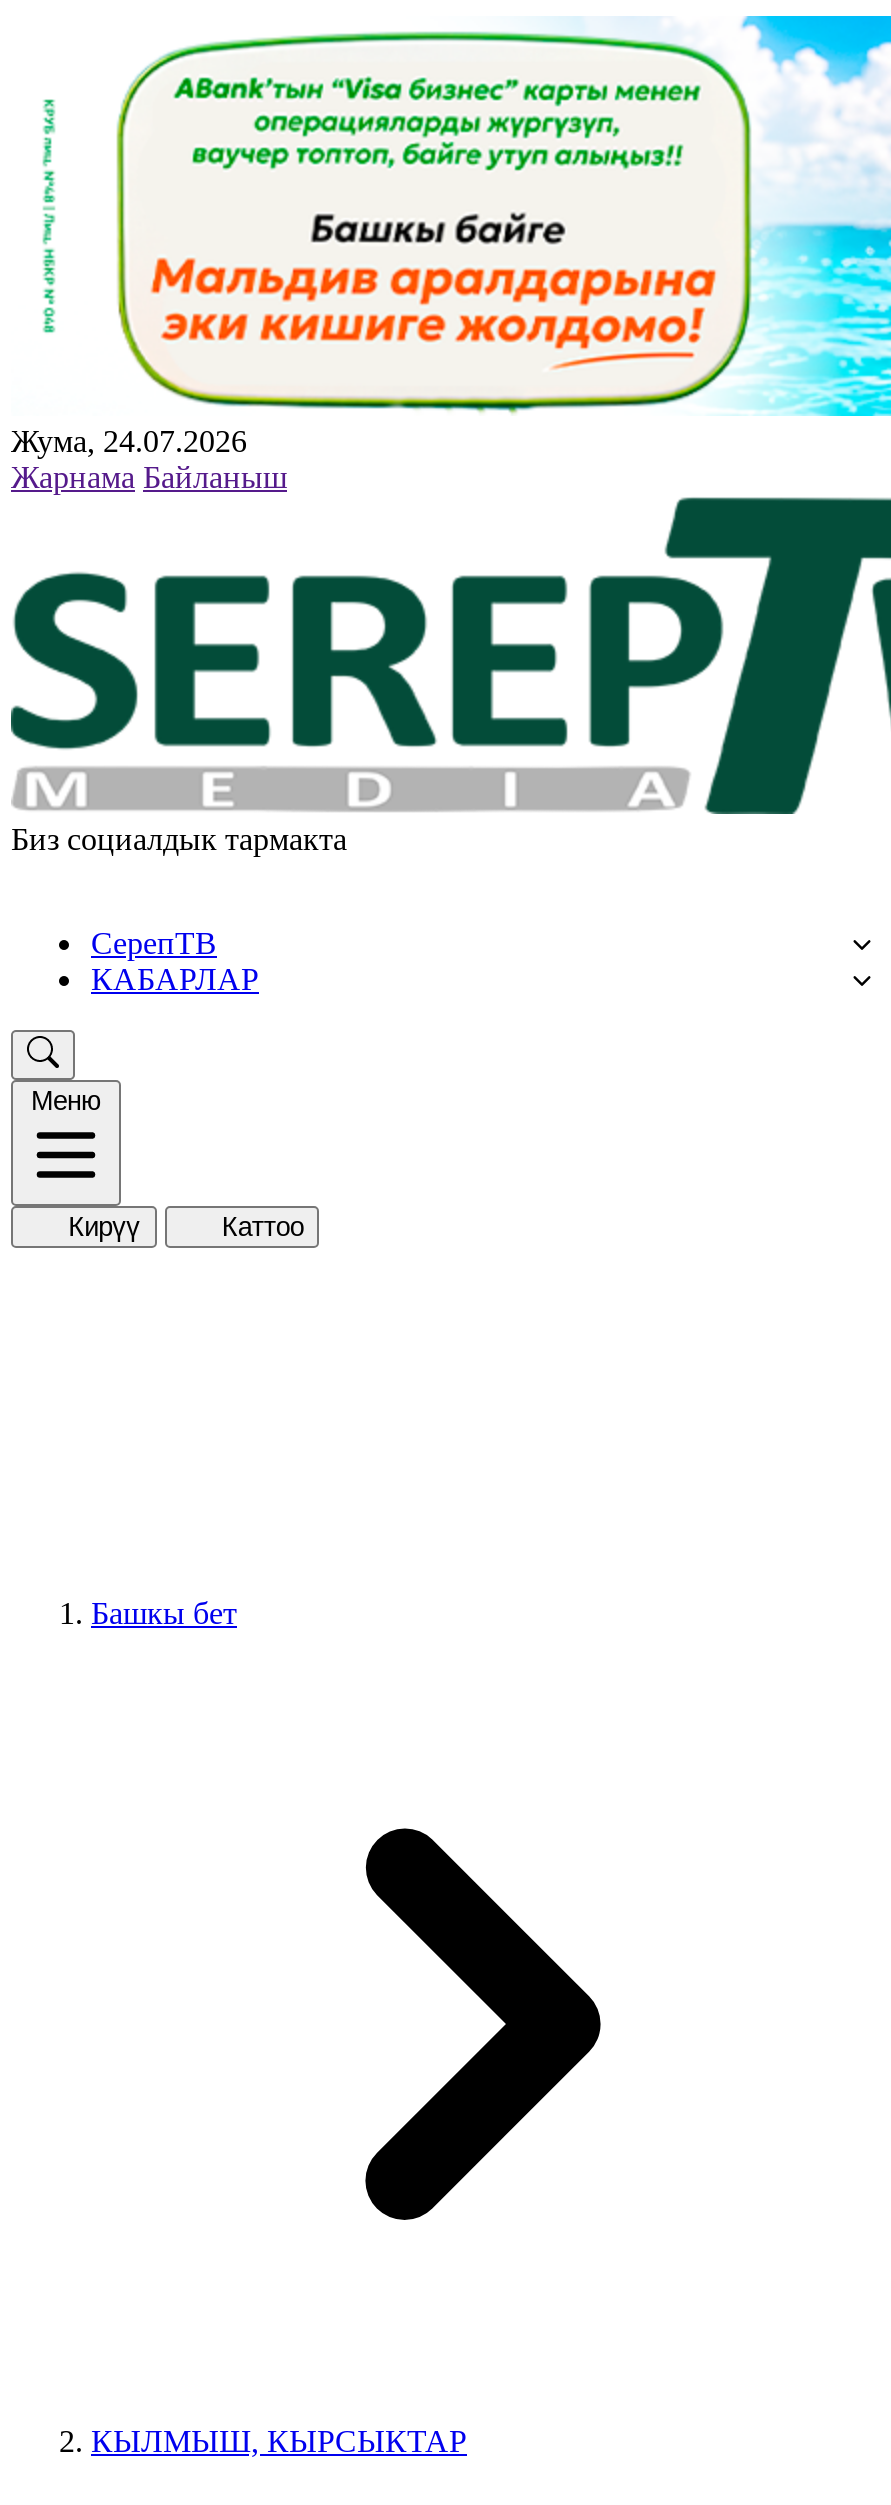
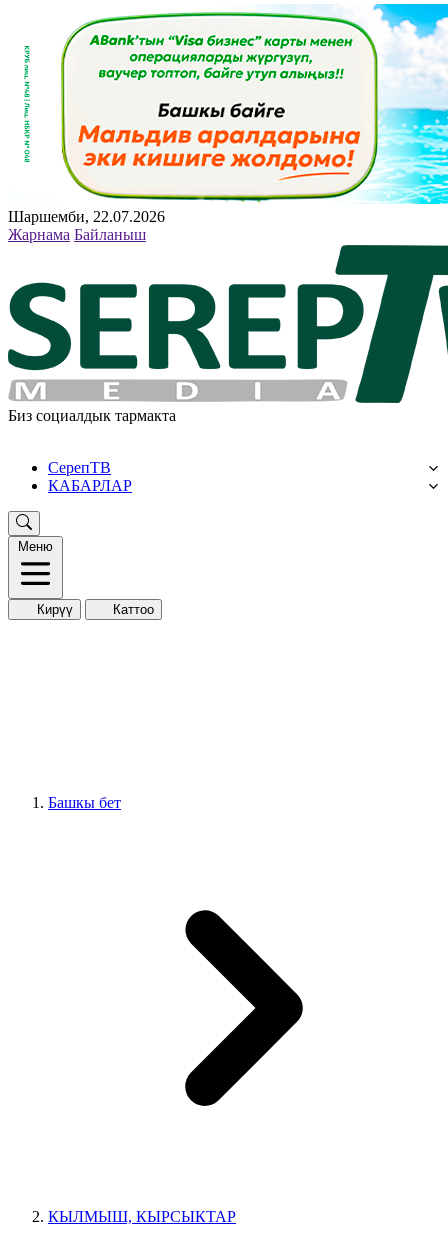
- Жума, 24.07.2026
+ Шаршемби, 22.07.2026
